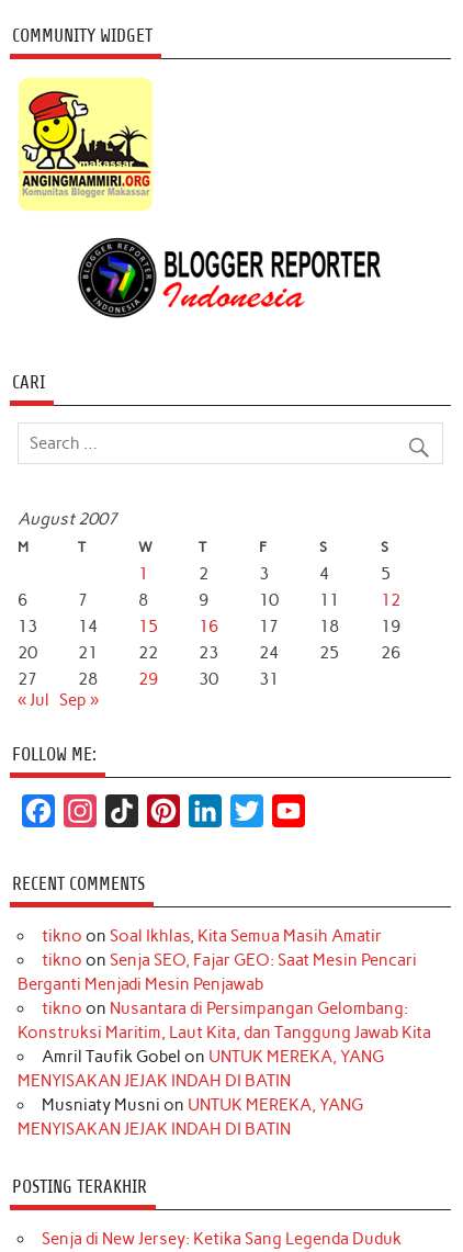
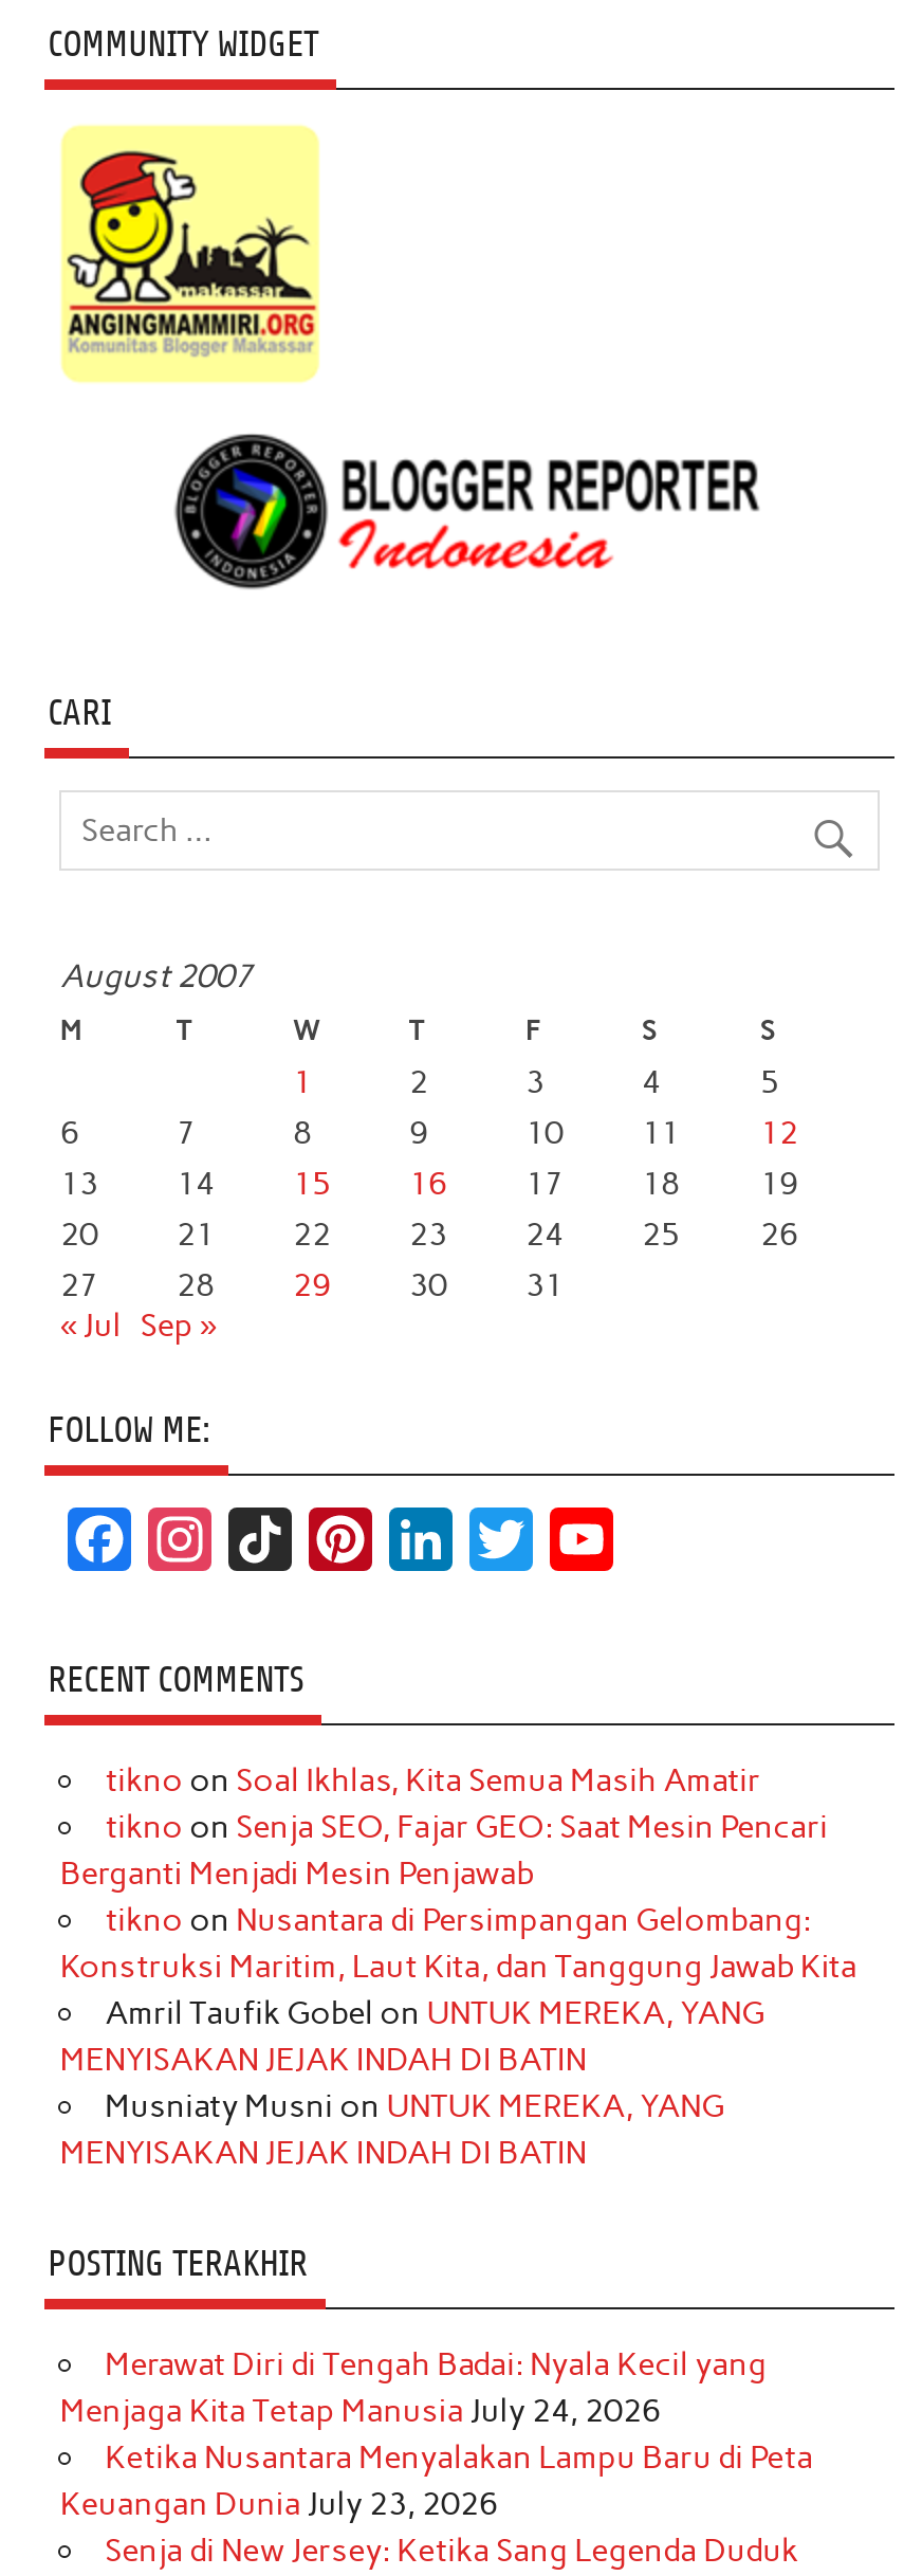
+ Merawat Diri di Tengah Badai: Nyala Kecil yang
+ Menjaga Kita Tetap Manusia July 24, 2026
+ Ketika Nusantara Menyalakan Lampu Baru di Peta
+ Keuangan Dunia July 23, 2026
